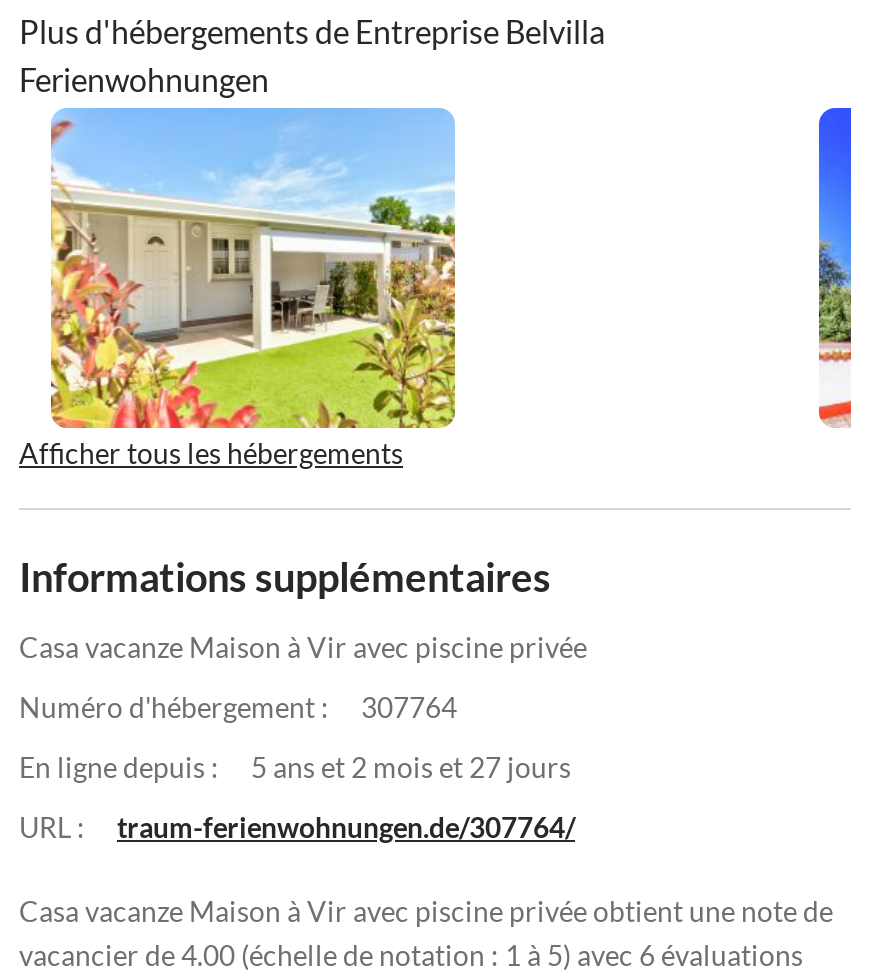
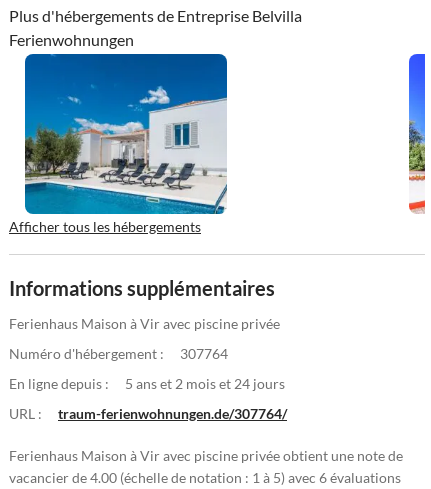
- [image]
+ [image]

- Casa vacanze Maison à Vir avec piscine privée
+ Ferienhaus Maison à Vir avec piscine privée

- 5 ans et 2 mois et 27 jours
+ 5 ans et 2 mois et 24 jours

- Casa vacanze Maison à Vir avec piscine privée obtient une note de
+ Ferienhaus Maison à Vir avec piscine privée obtient une note de
